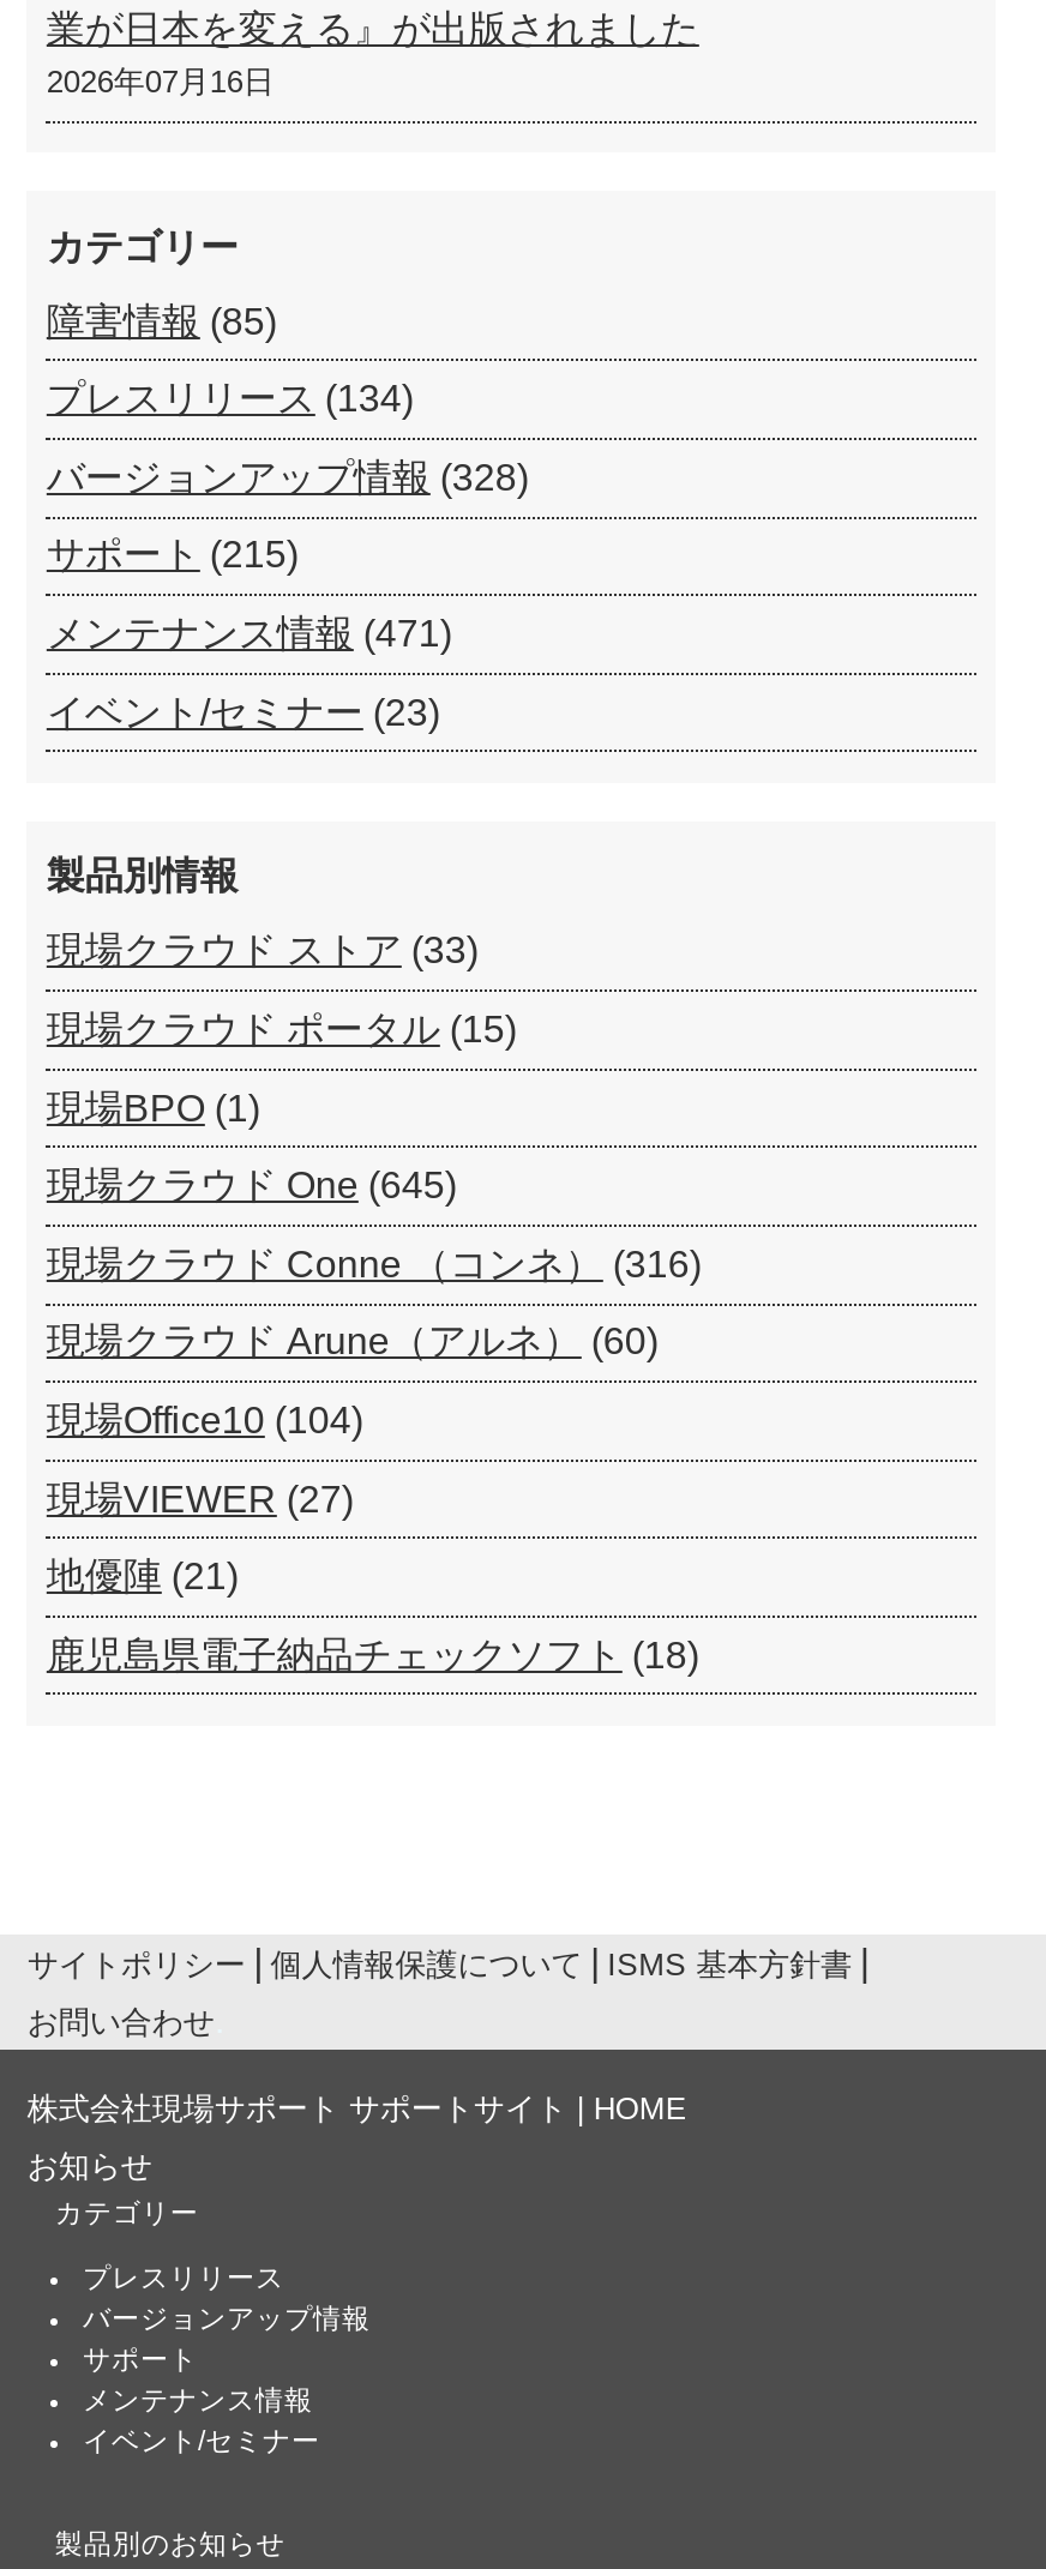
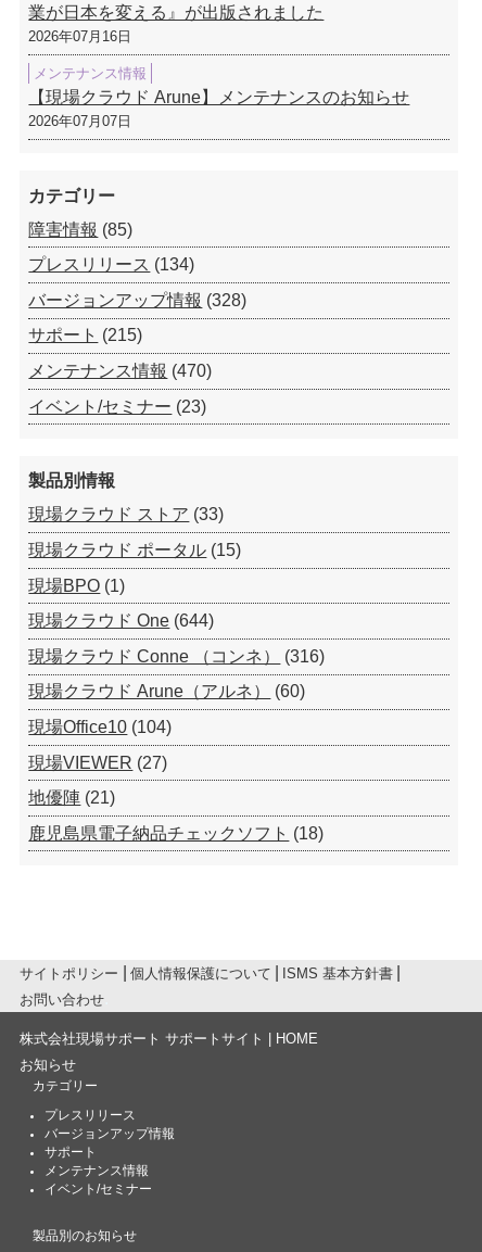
+ メンテナンス情報
+ 【現場クラウド Arune】メンテナンスのお知らせ
+ 2026年07月07日

- メンテナンス情報(471)
+ メンテナンス情報(470)

- 現場クラウド One (645)
+ 現場クラウド One (644)
